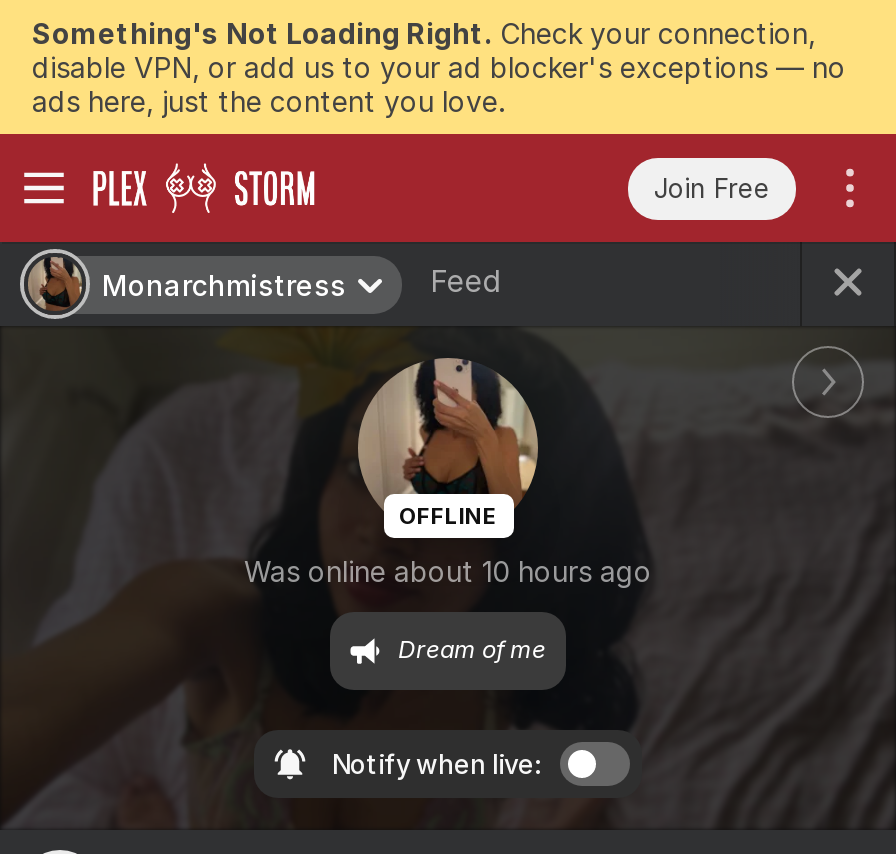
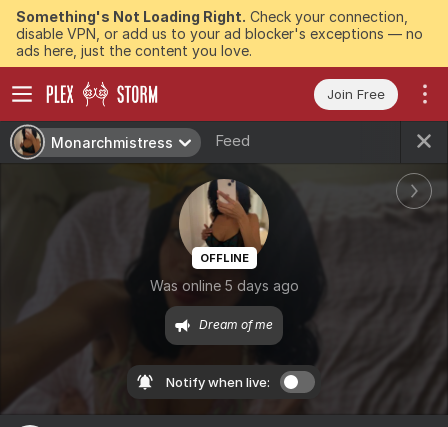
- Was online about 10 hours ago
+ Was online 5 days ago
